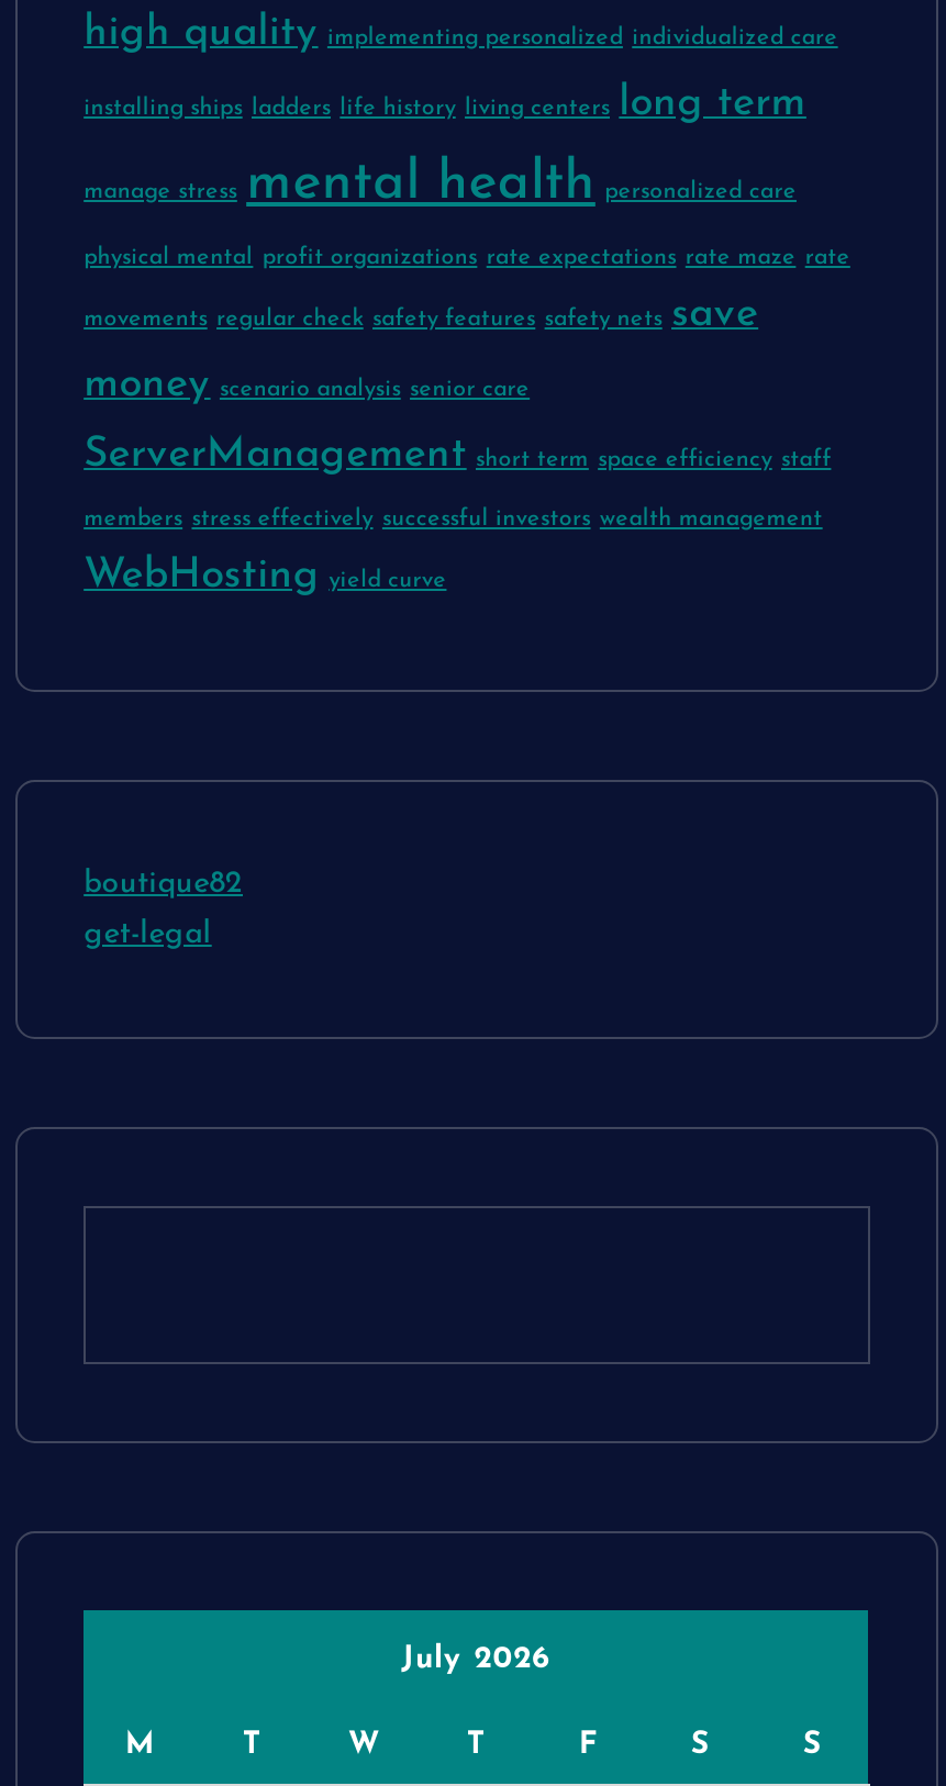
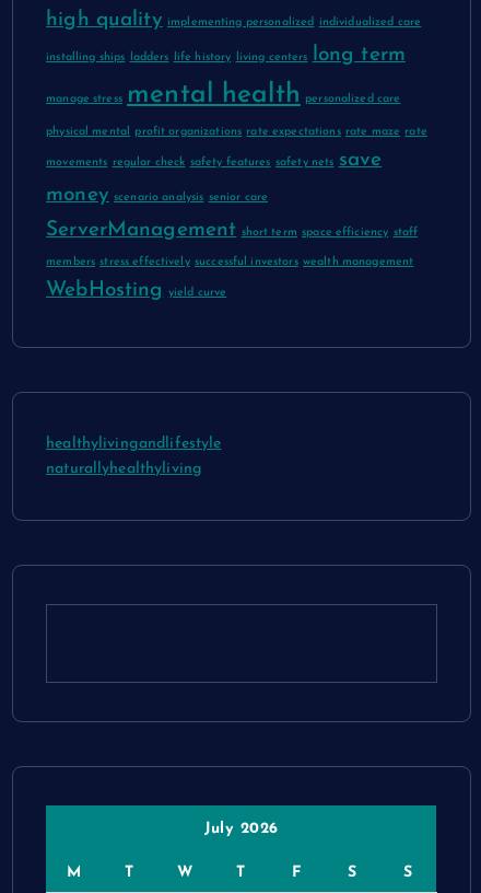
- boutique82
+ healthylivingandlifestyle

- get-legal
+ naturallyhealthyliving
